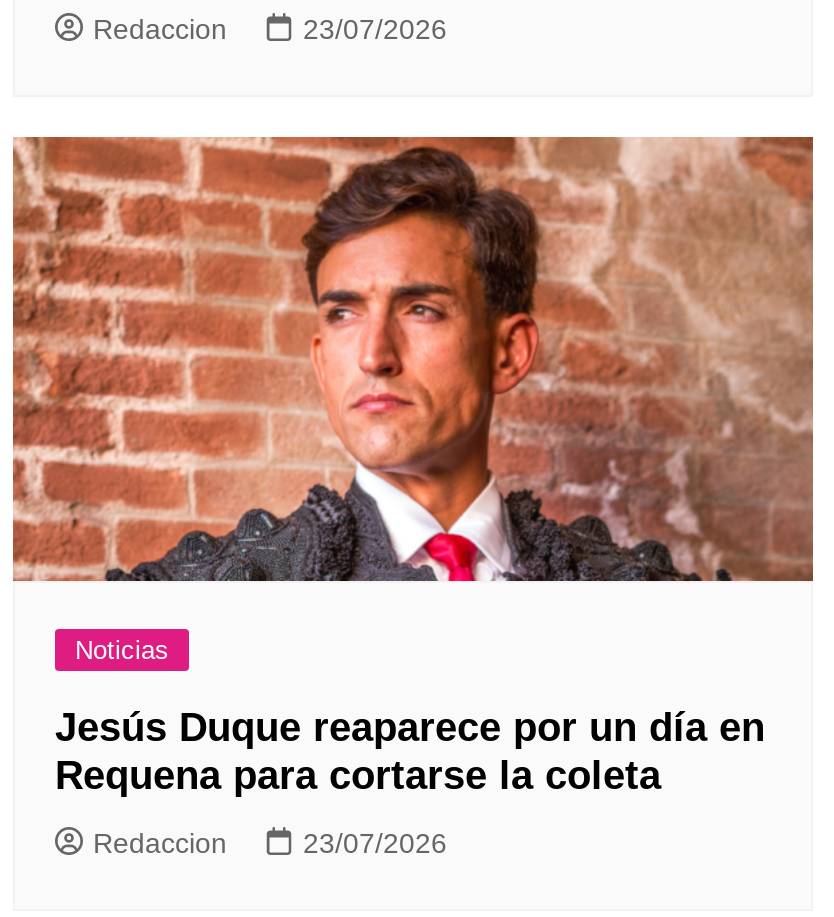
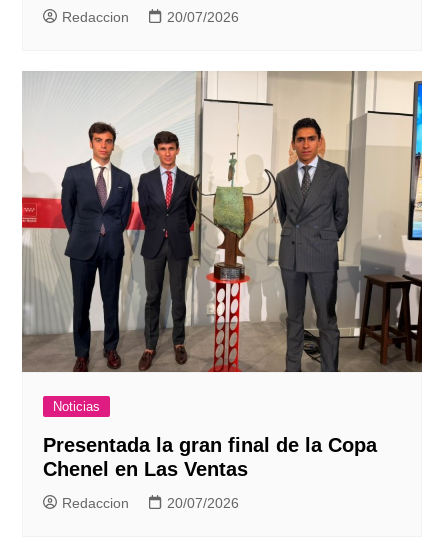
- 23/07/2026
+ 20/07/2026

- [image]
+ [image]

- Jesús Duque reaparece por un día en
- Requena para cortarse la coleta
+ Presentada la gran final de la Copa
+ Chenel en Las Ventas

- 23/07/2026
+ 20/07/2026
